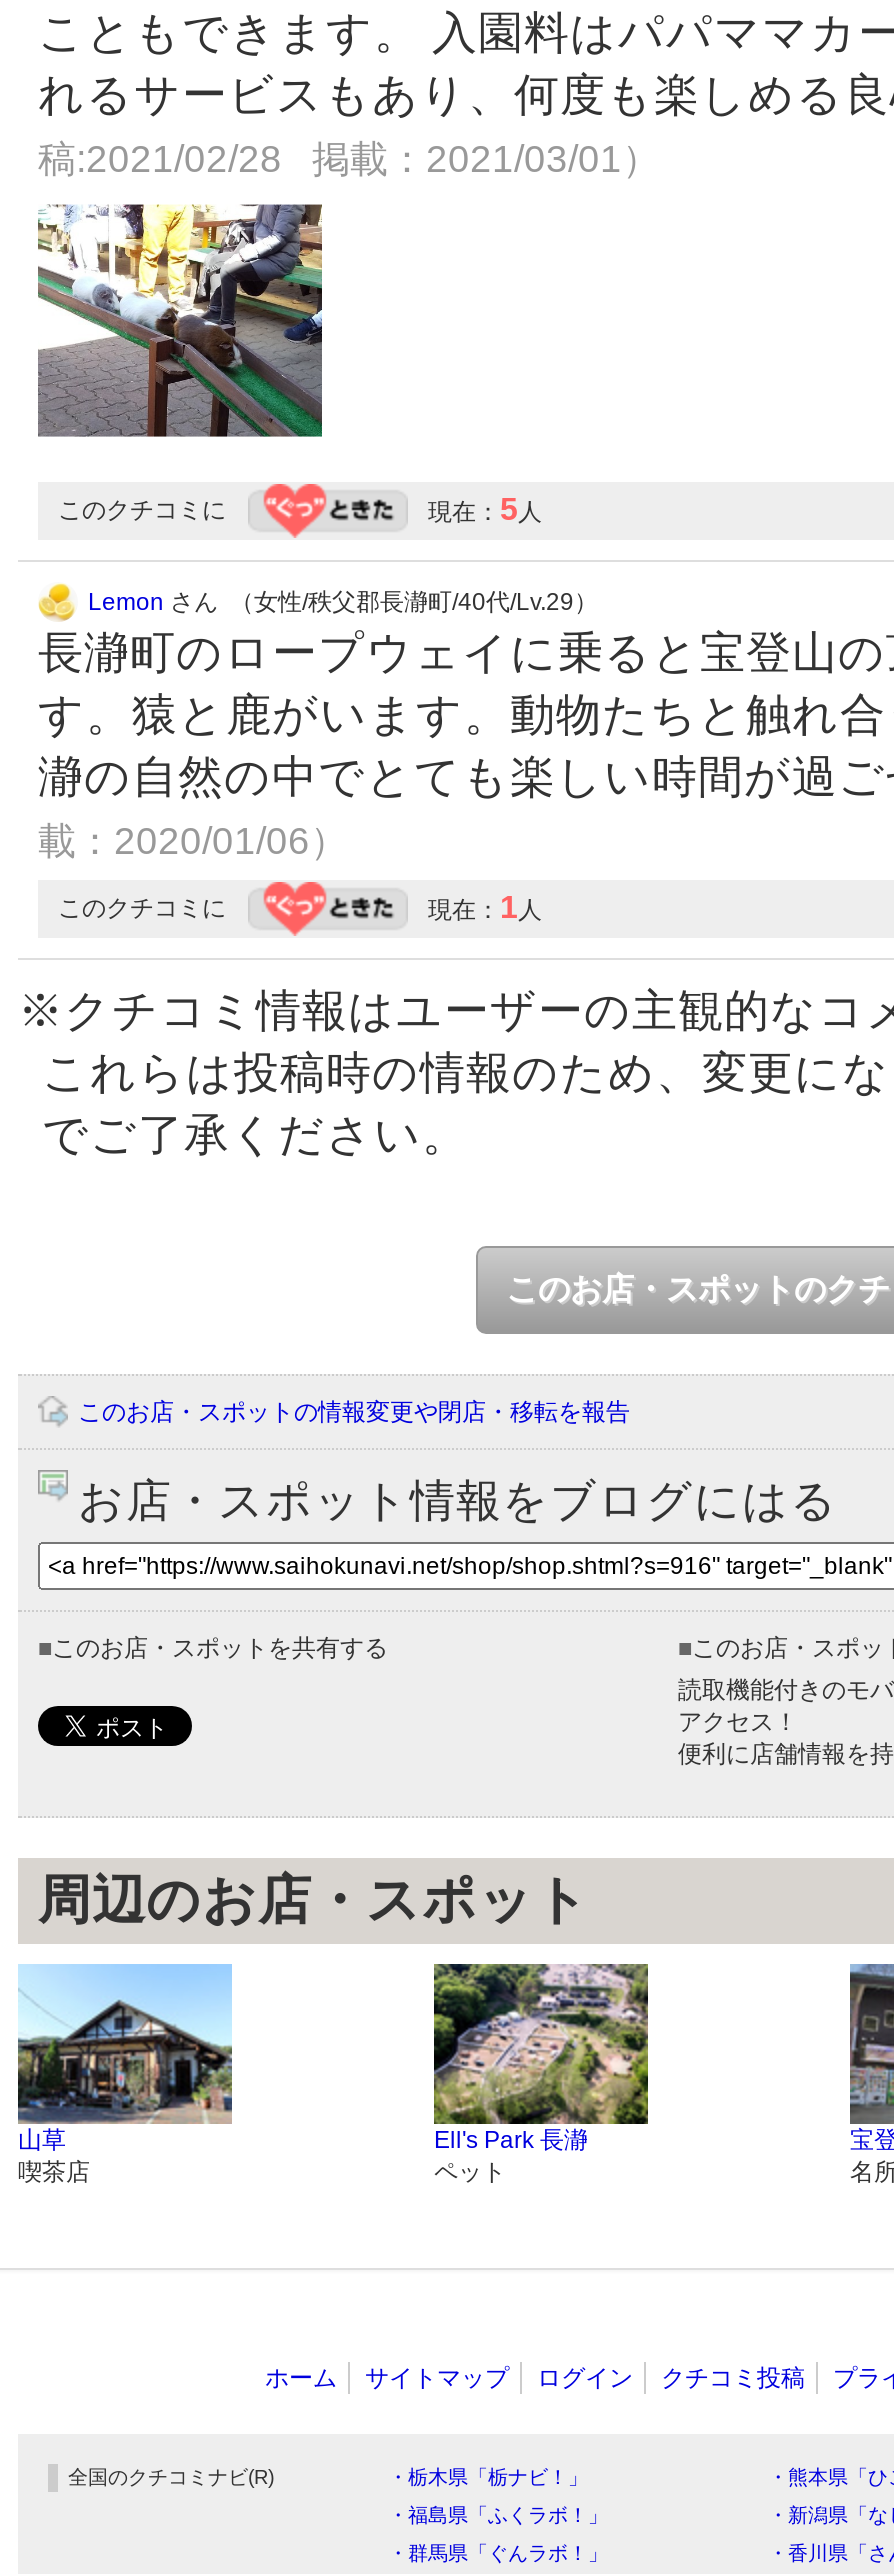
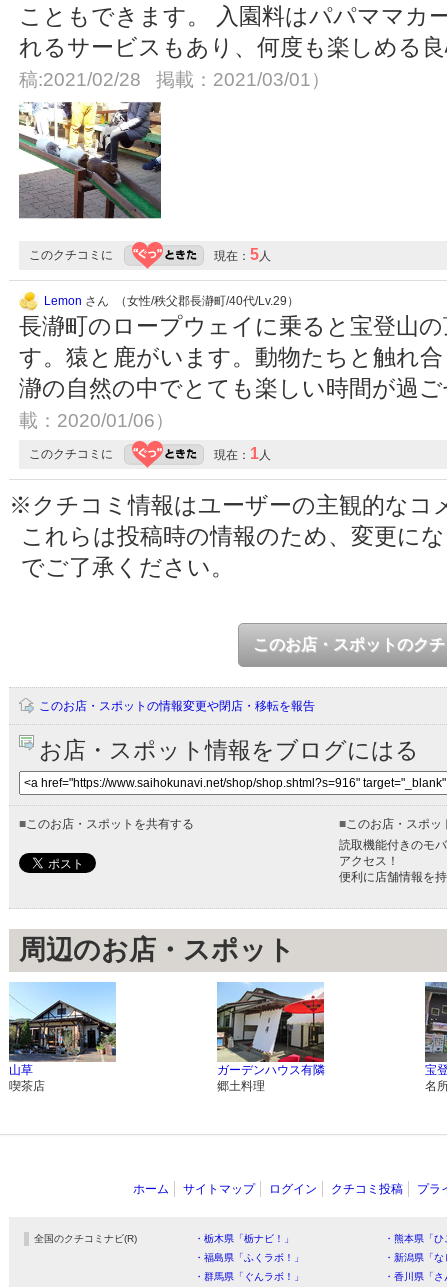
- [image]
- Ell's Park 長瀞
- ペット
+ [image]
+ ガーデンハウス有隣
+ 郷土料理
